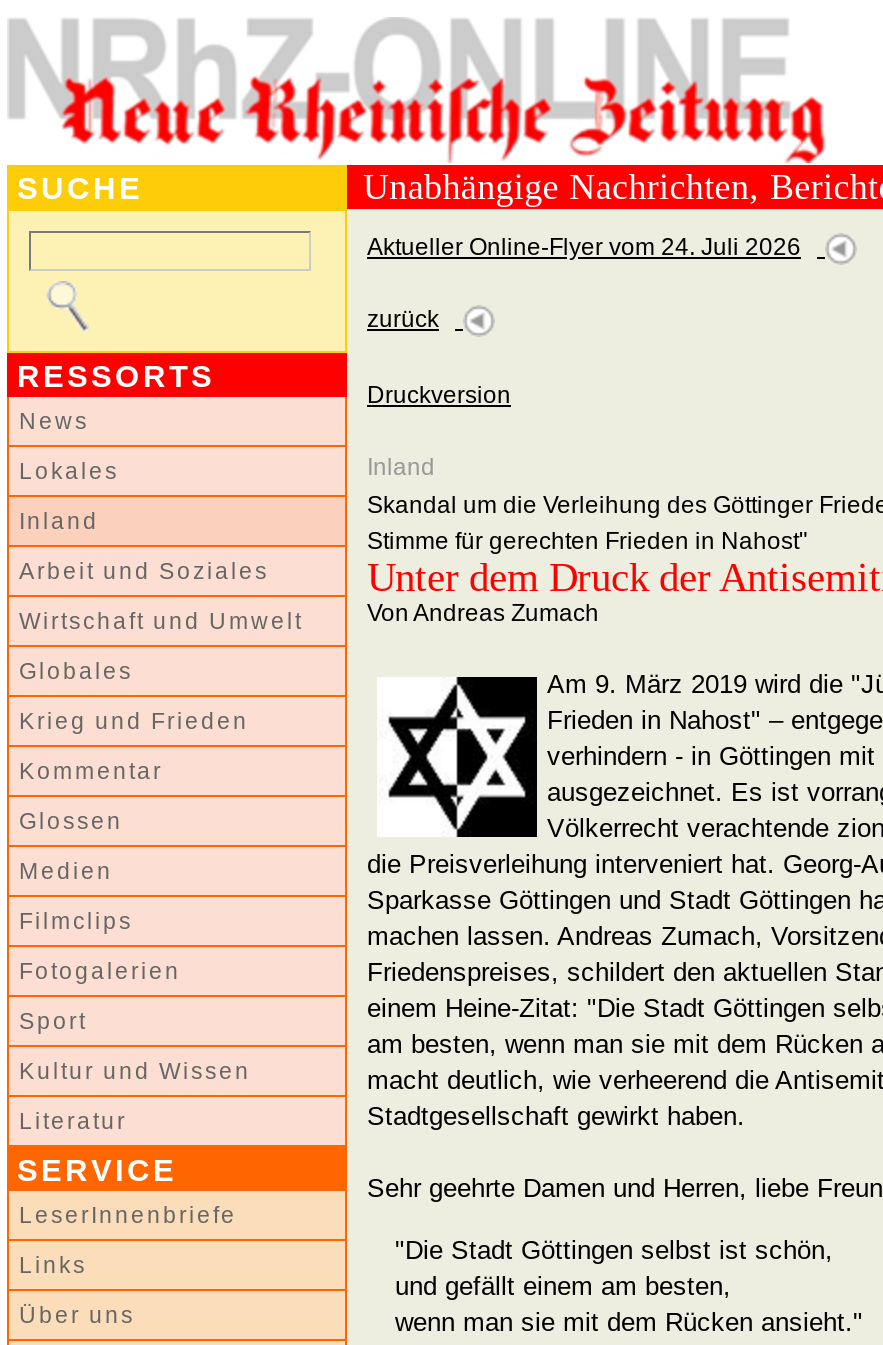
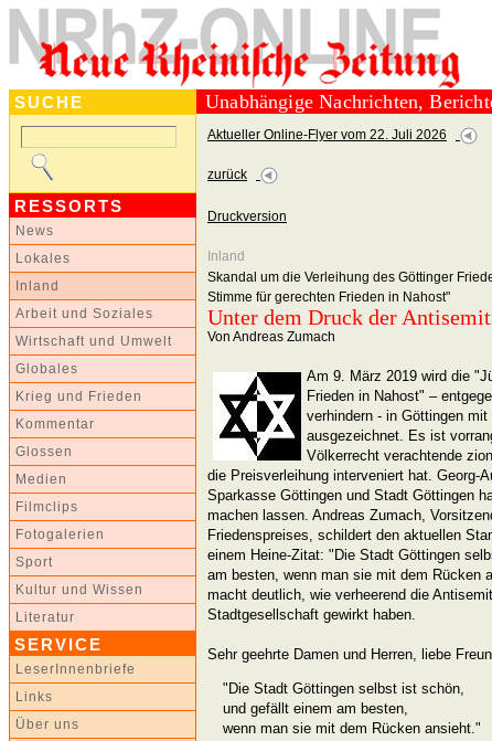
- Aktueller Online-Flyer vom 24. Juli 2026
+ Aktueller Online-Flyer vom 22. Juli 2026
